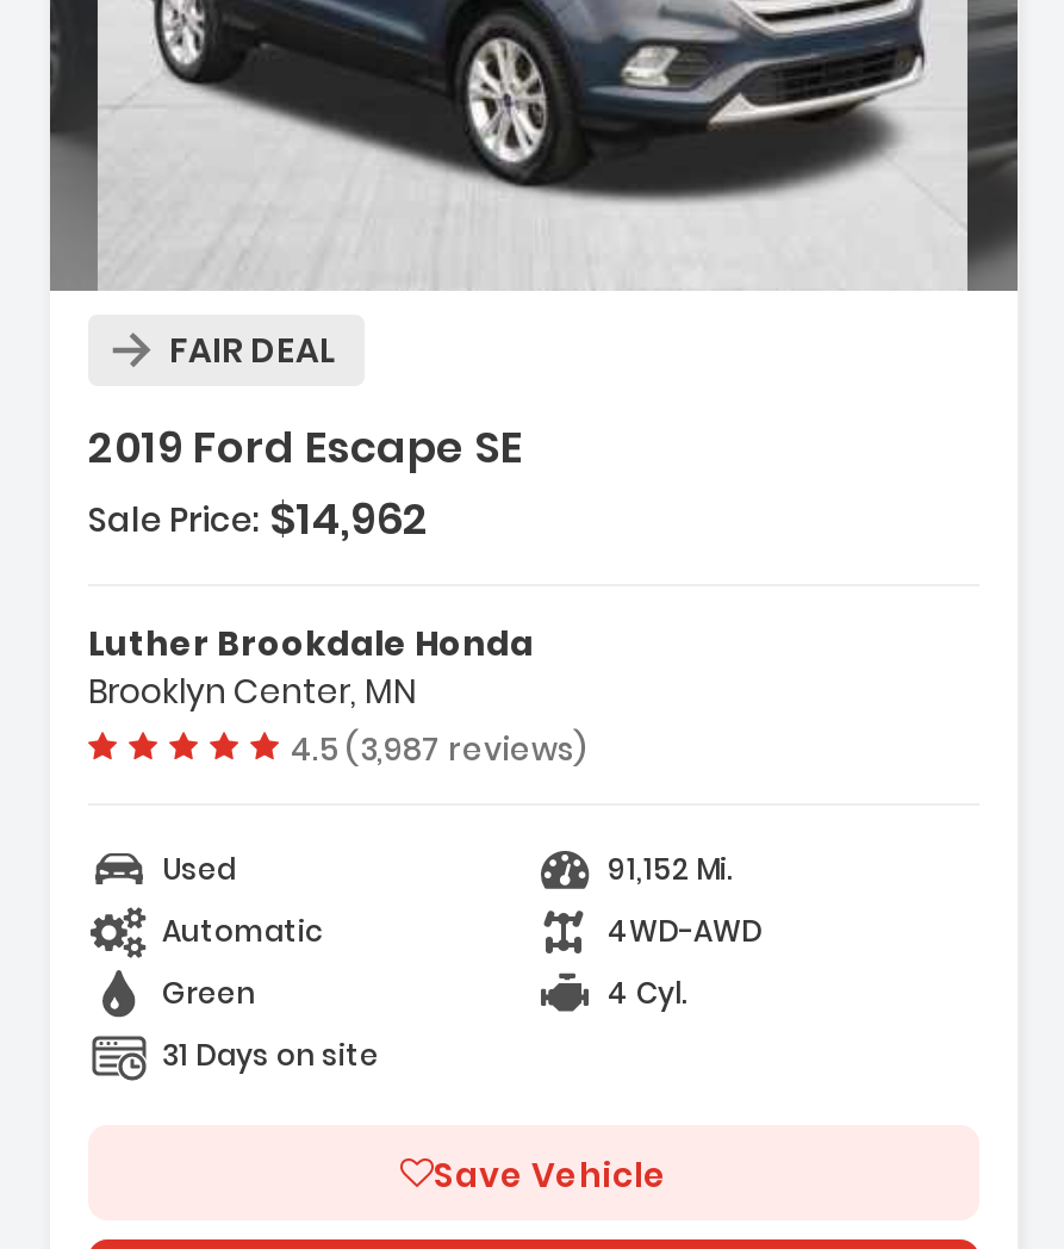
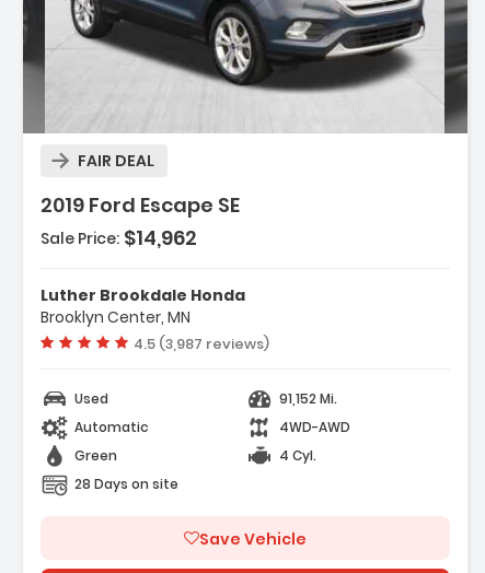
- 31 Days on site
+ 28 Days on site
